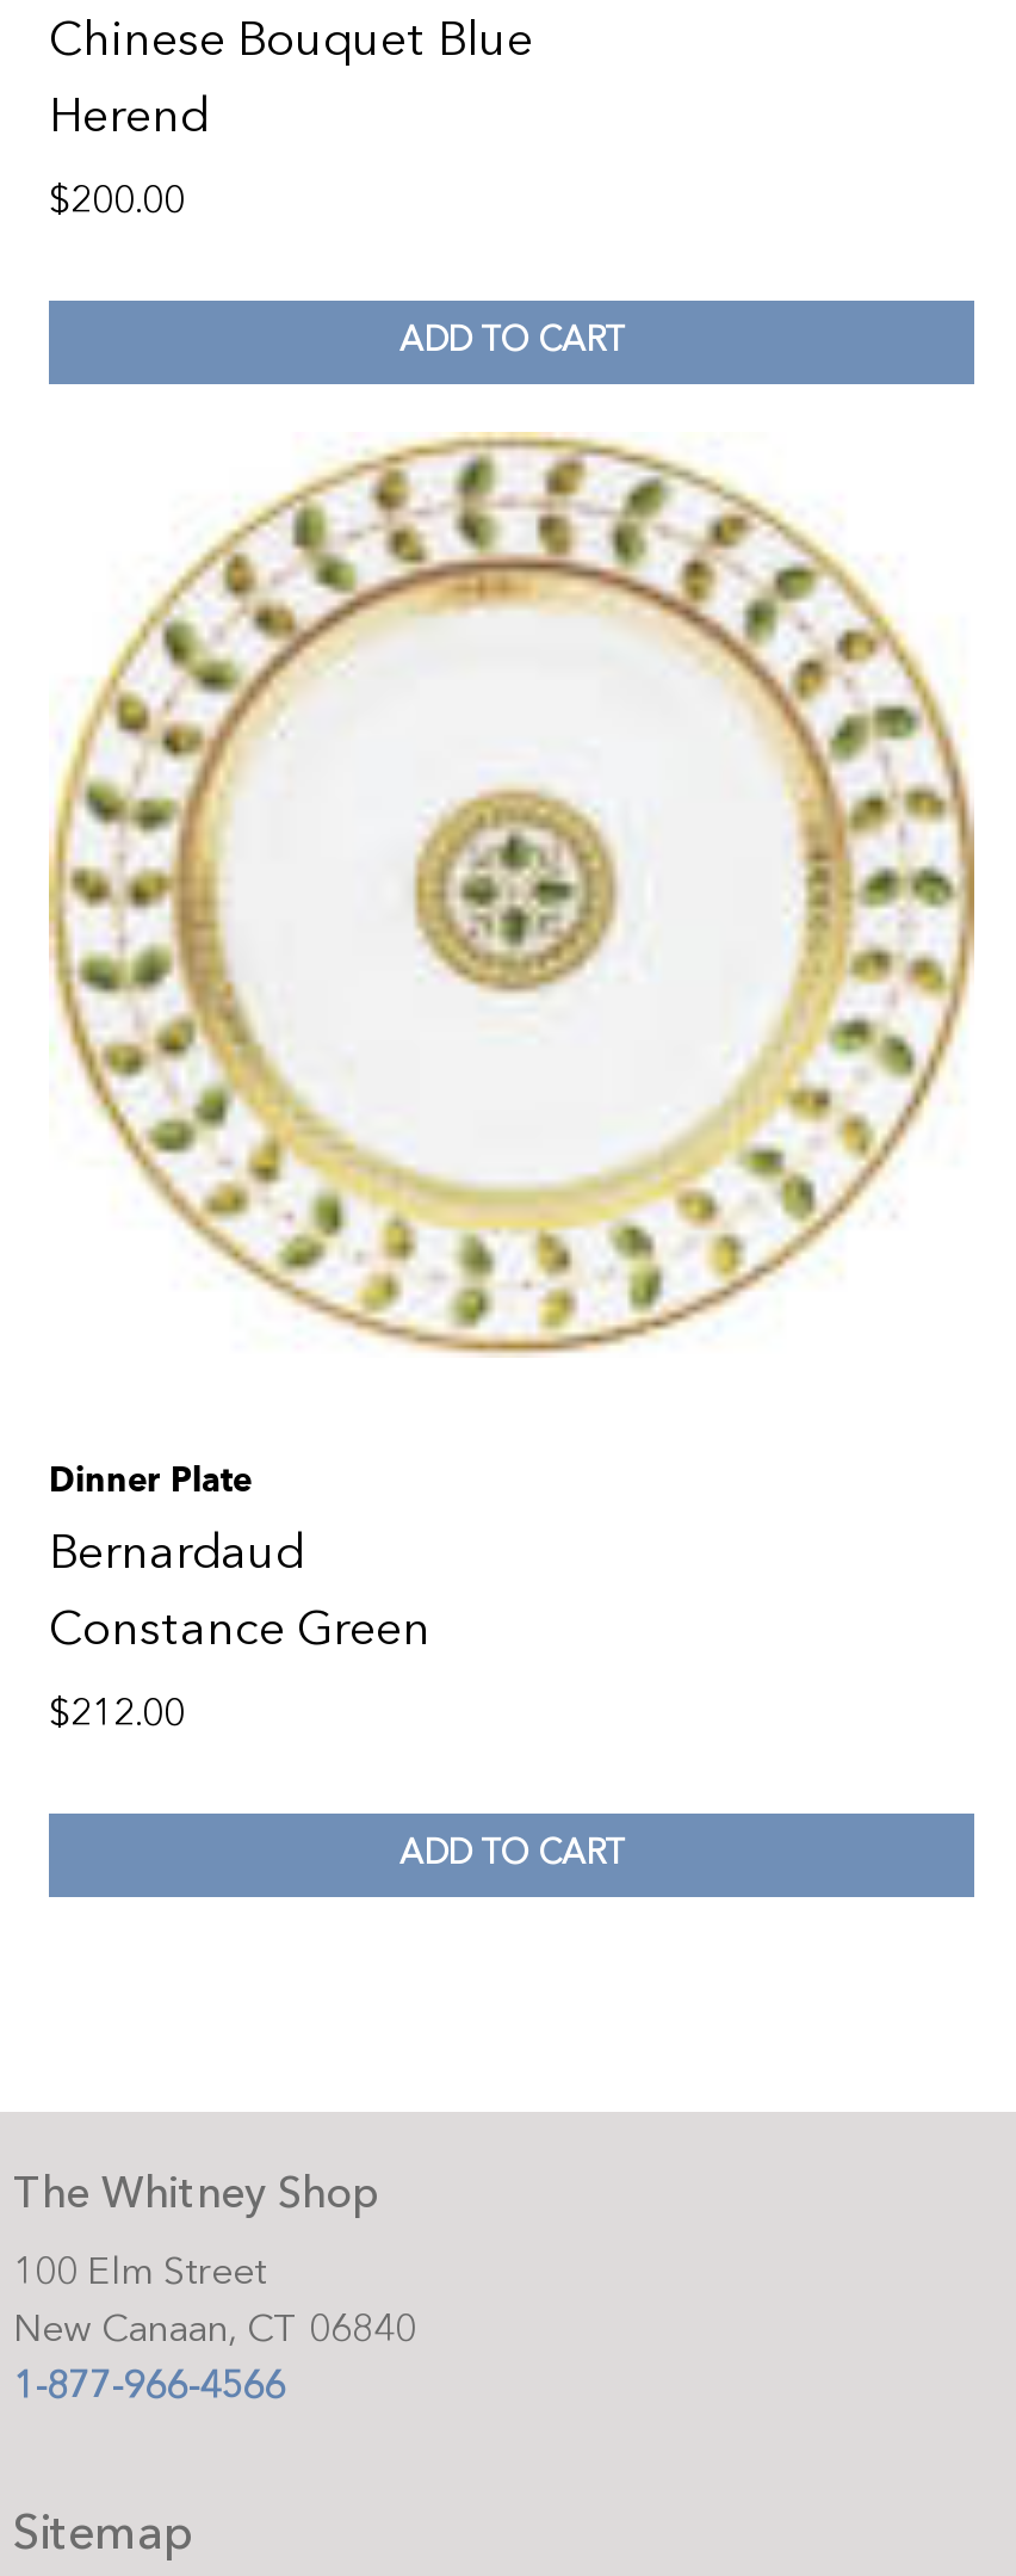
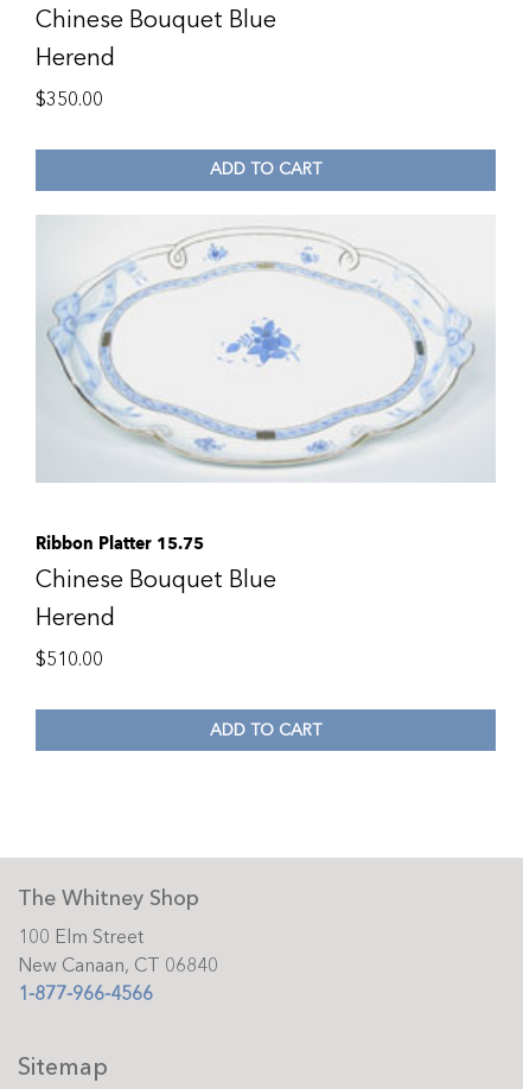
- $200.00
+ $350.00

- [image]
- Dinner Plate
- Bernardaud
- Constance Green
- $212.00
+ [image]
+ Ribbon Platter 15.75
+ Chinese Bouquet Blue
+ Herend
+ $510.00
